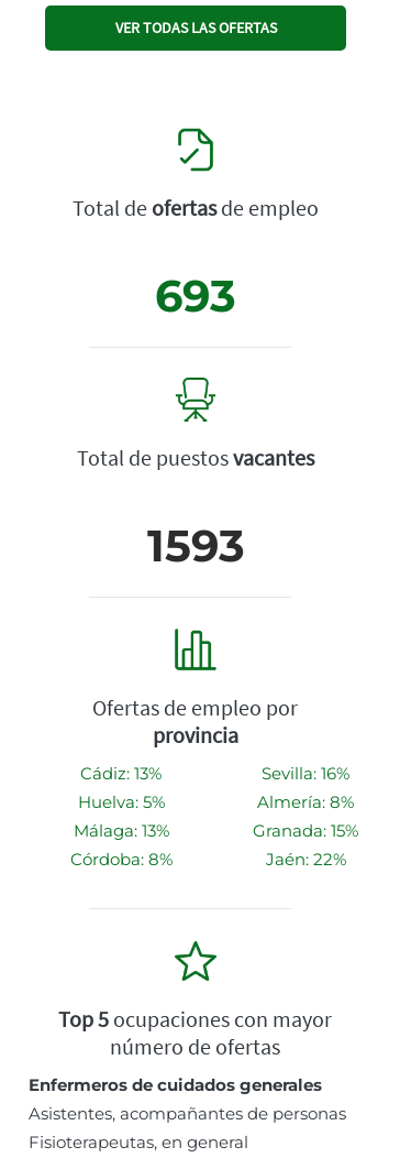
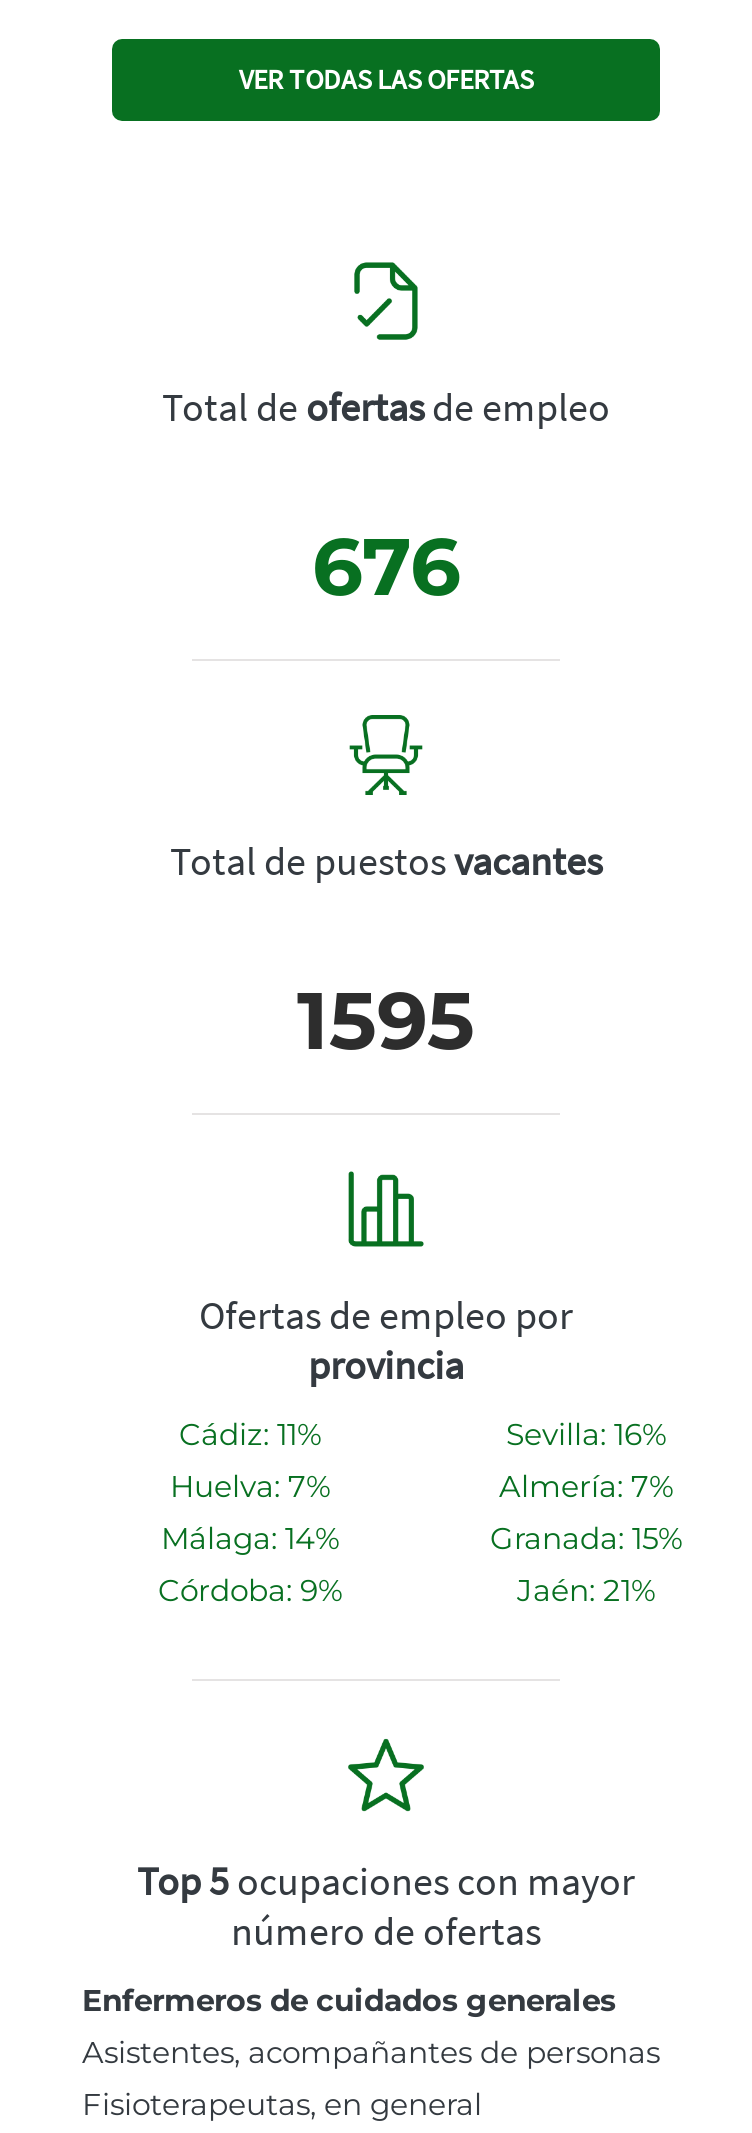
- 693
+ 676

- 1593
+ 1595

- Cádiz: 13%
+ Cádiz: 11%

- Huelva: 5%
+ Huelva: 7%

- Almería: 8%
+ Almería: 7%

- Málaga: 13%
+ Málaga: 14%

- Córdoba: 8%
+ Córdoba: 9%

- Jaén: 22%
+ Jaén: 21%
